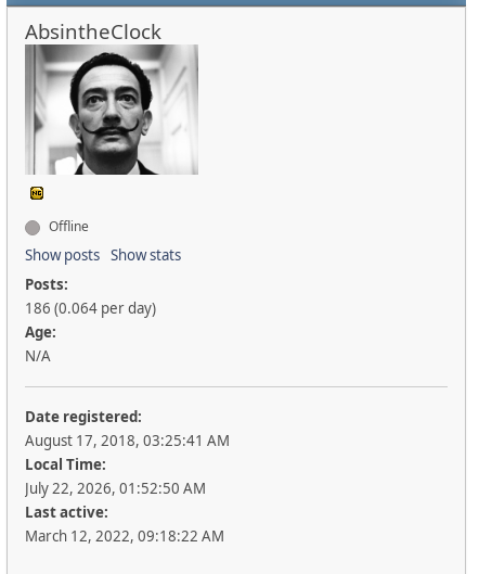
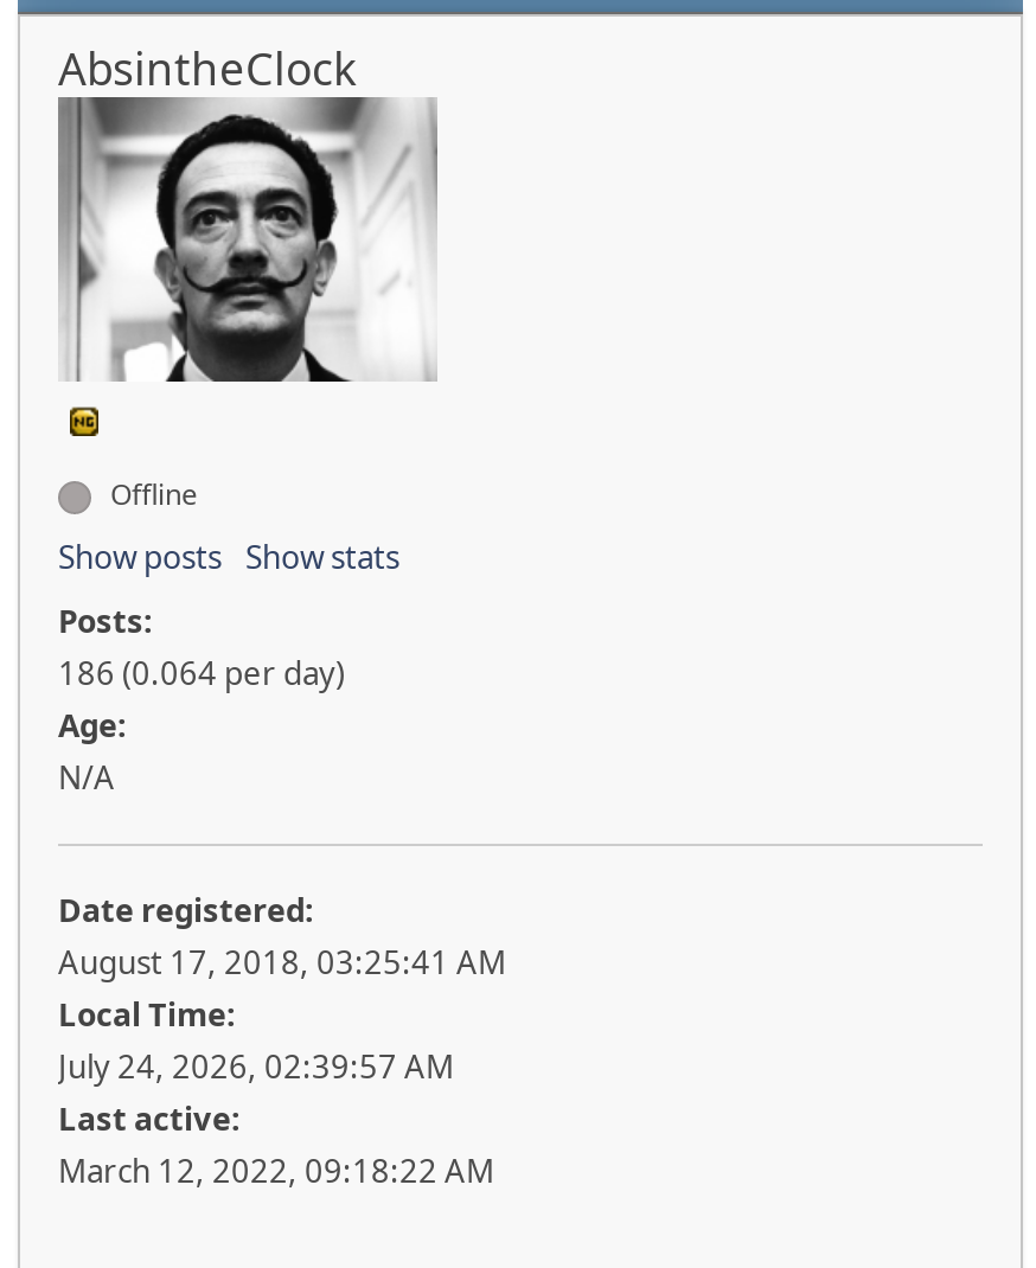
- July 22, 2026, 01:52:50 AM
+ July 24, 2026, 02:39:57 AM
